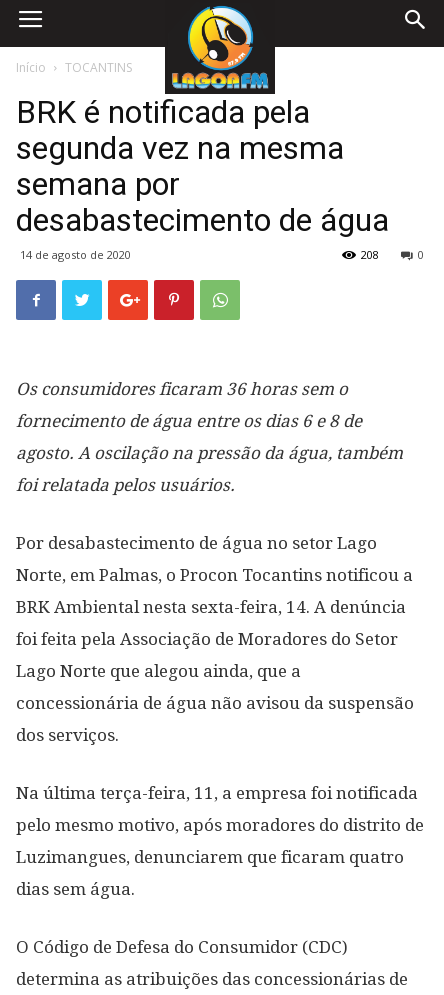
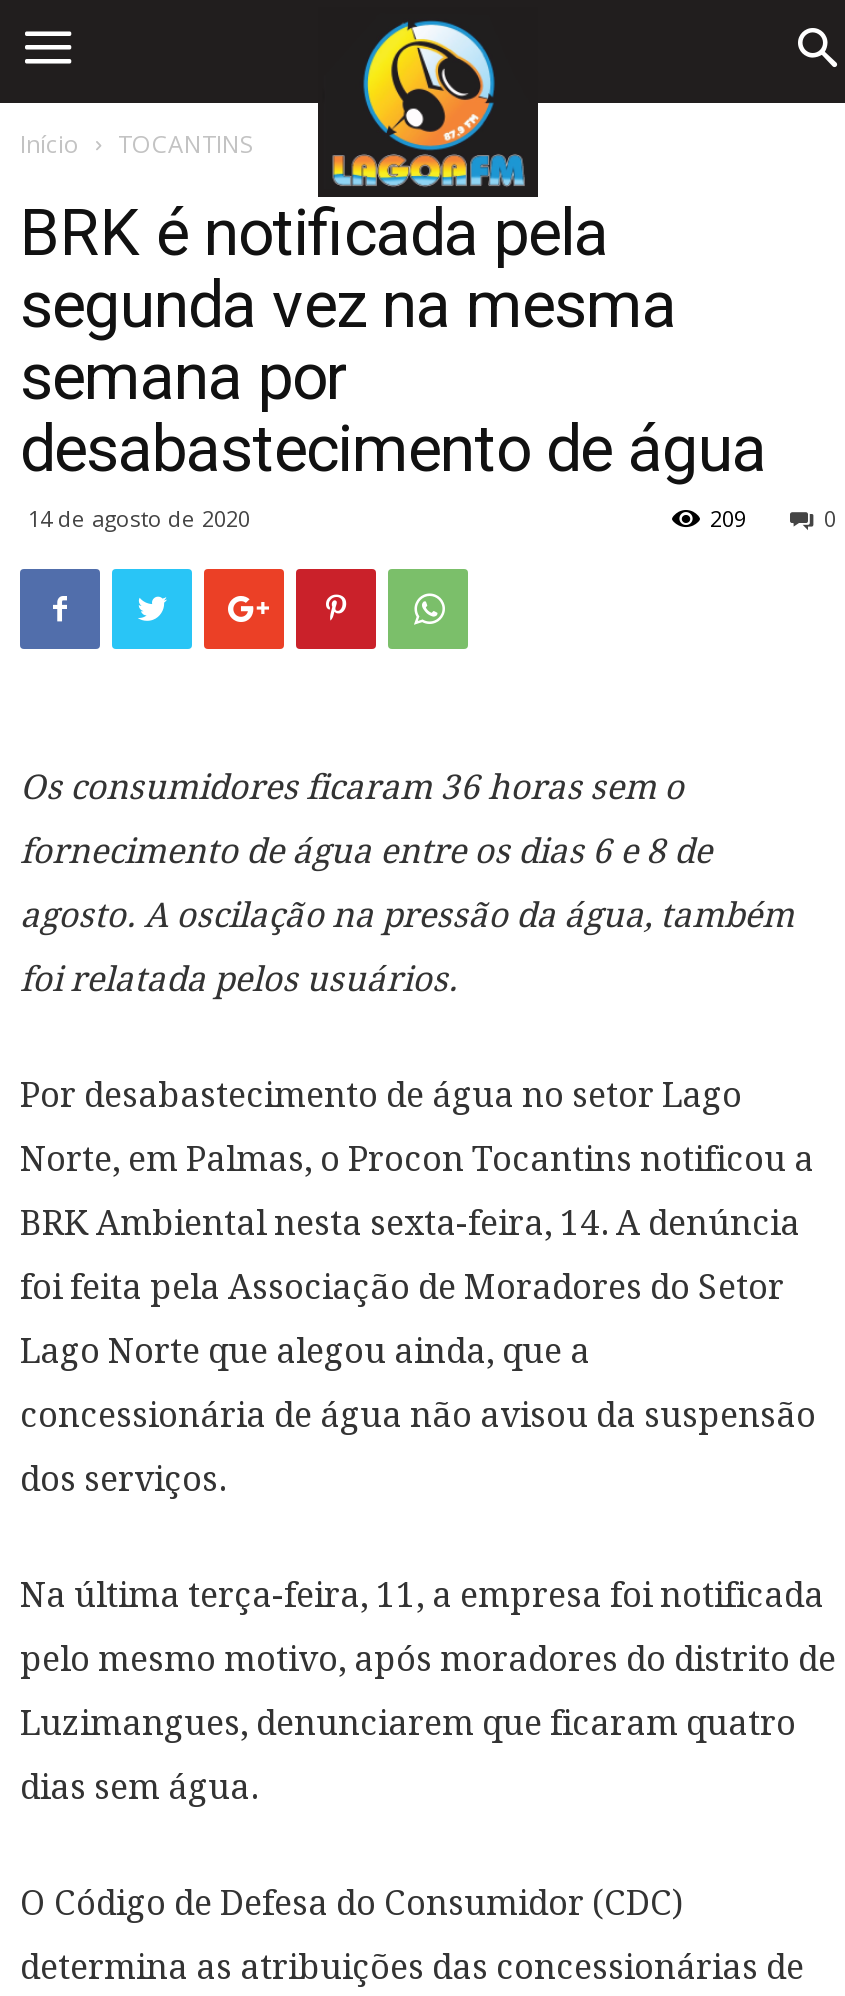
- 208
+ 209
